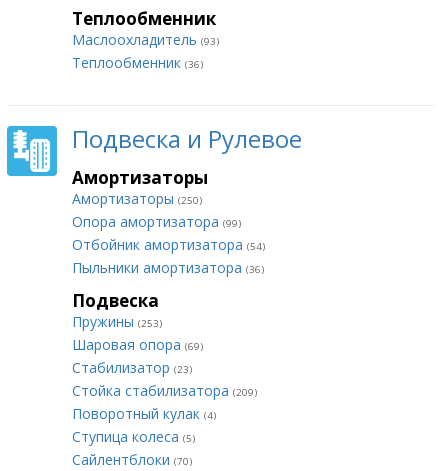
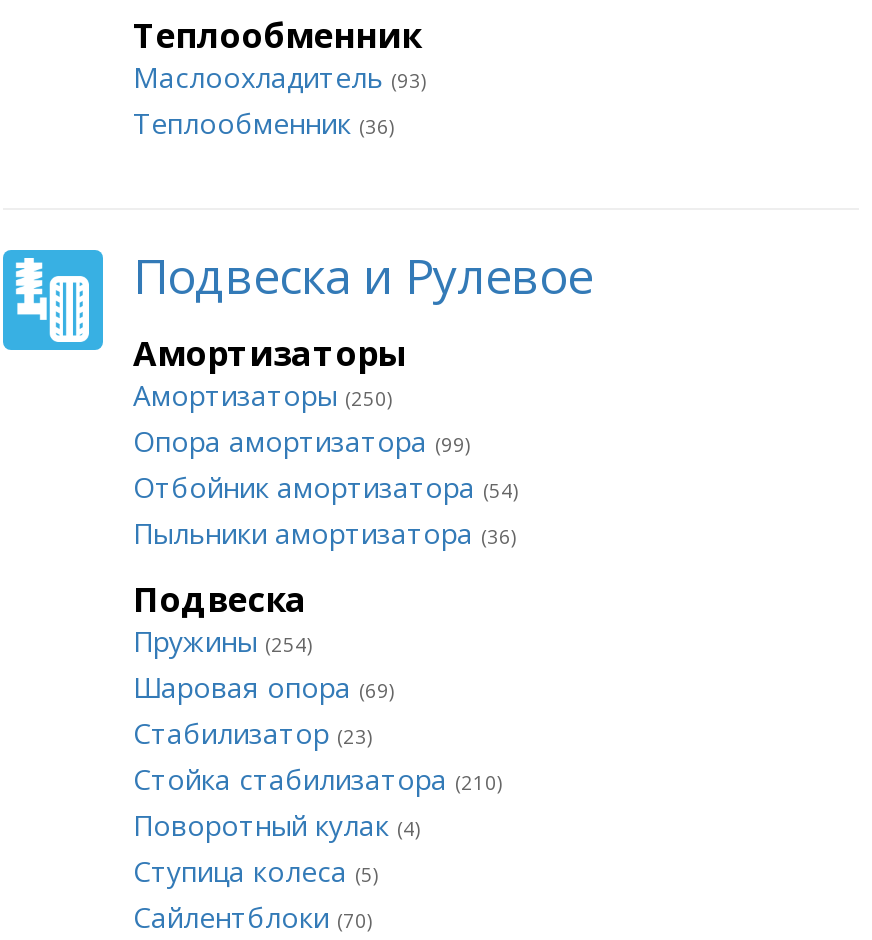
- Пружины (253)
+ Пружины (254)

- Стойка стабилизатора (209)
+ Стойка стабилизатора (210)
